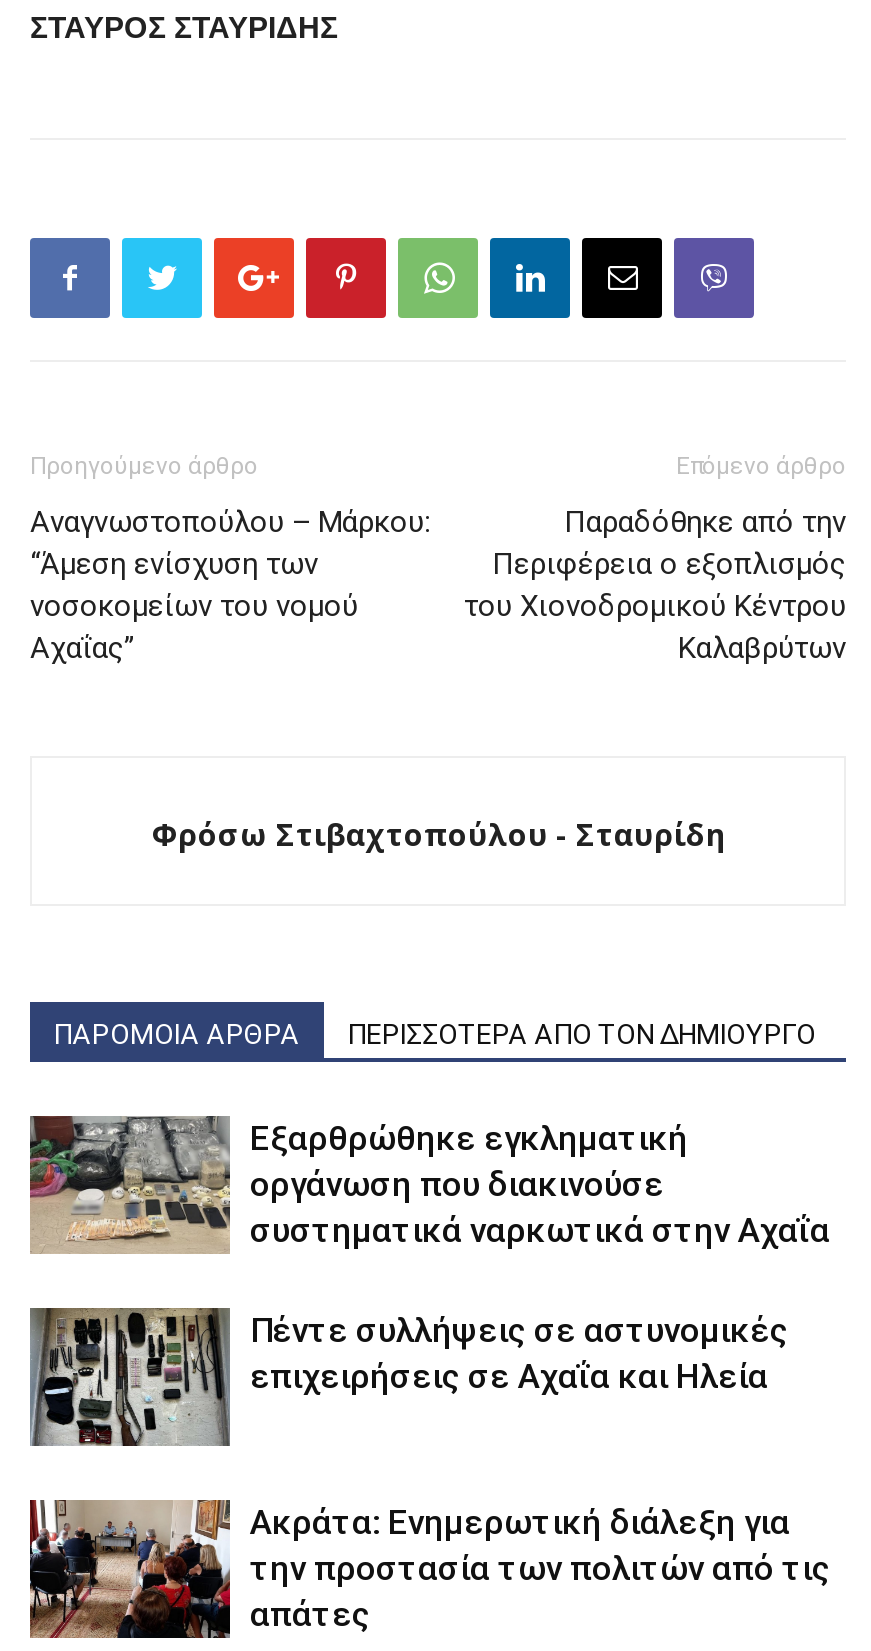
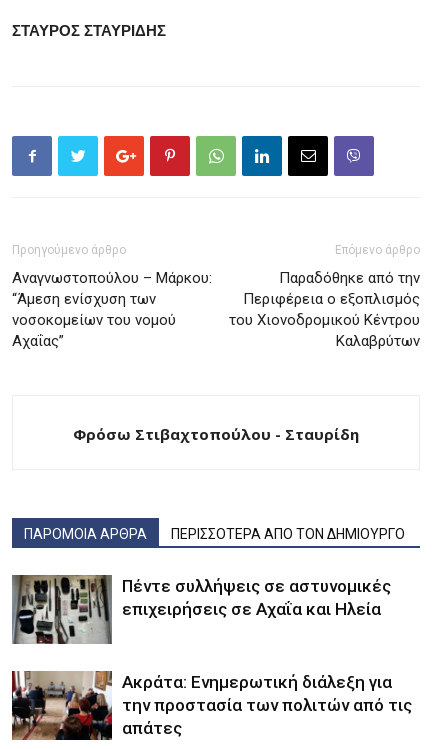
- [image]
- Εξαρθρώθηκε εγκληματική
- οργάνωση που διακινούσε
- συστηματικά ναρκωτικά στην Αχαΐα
